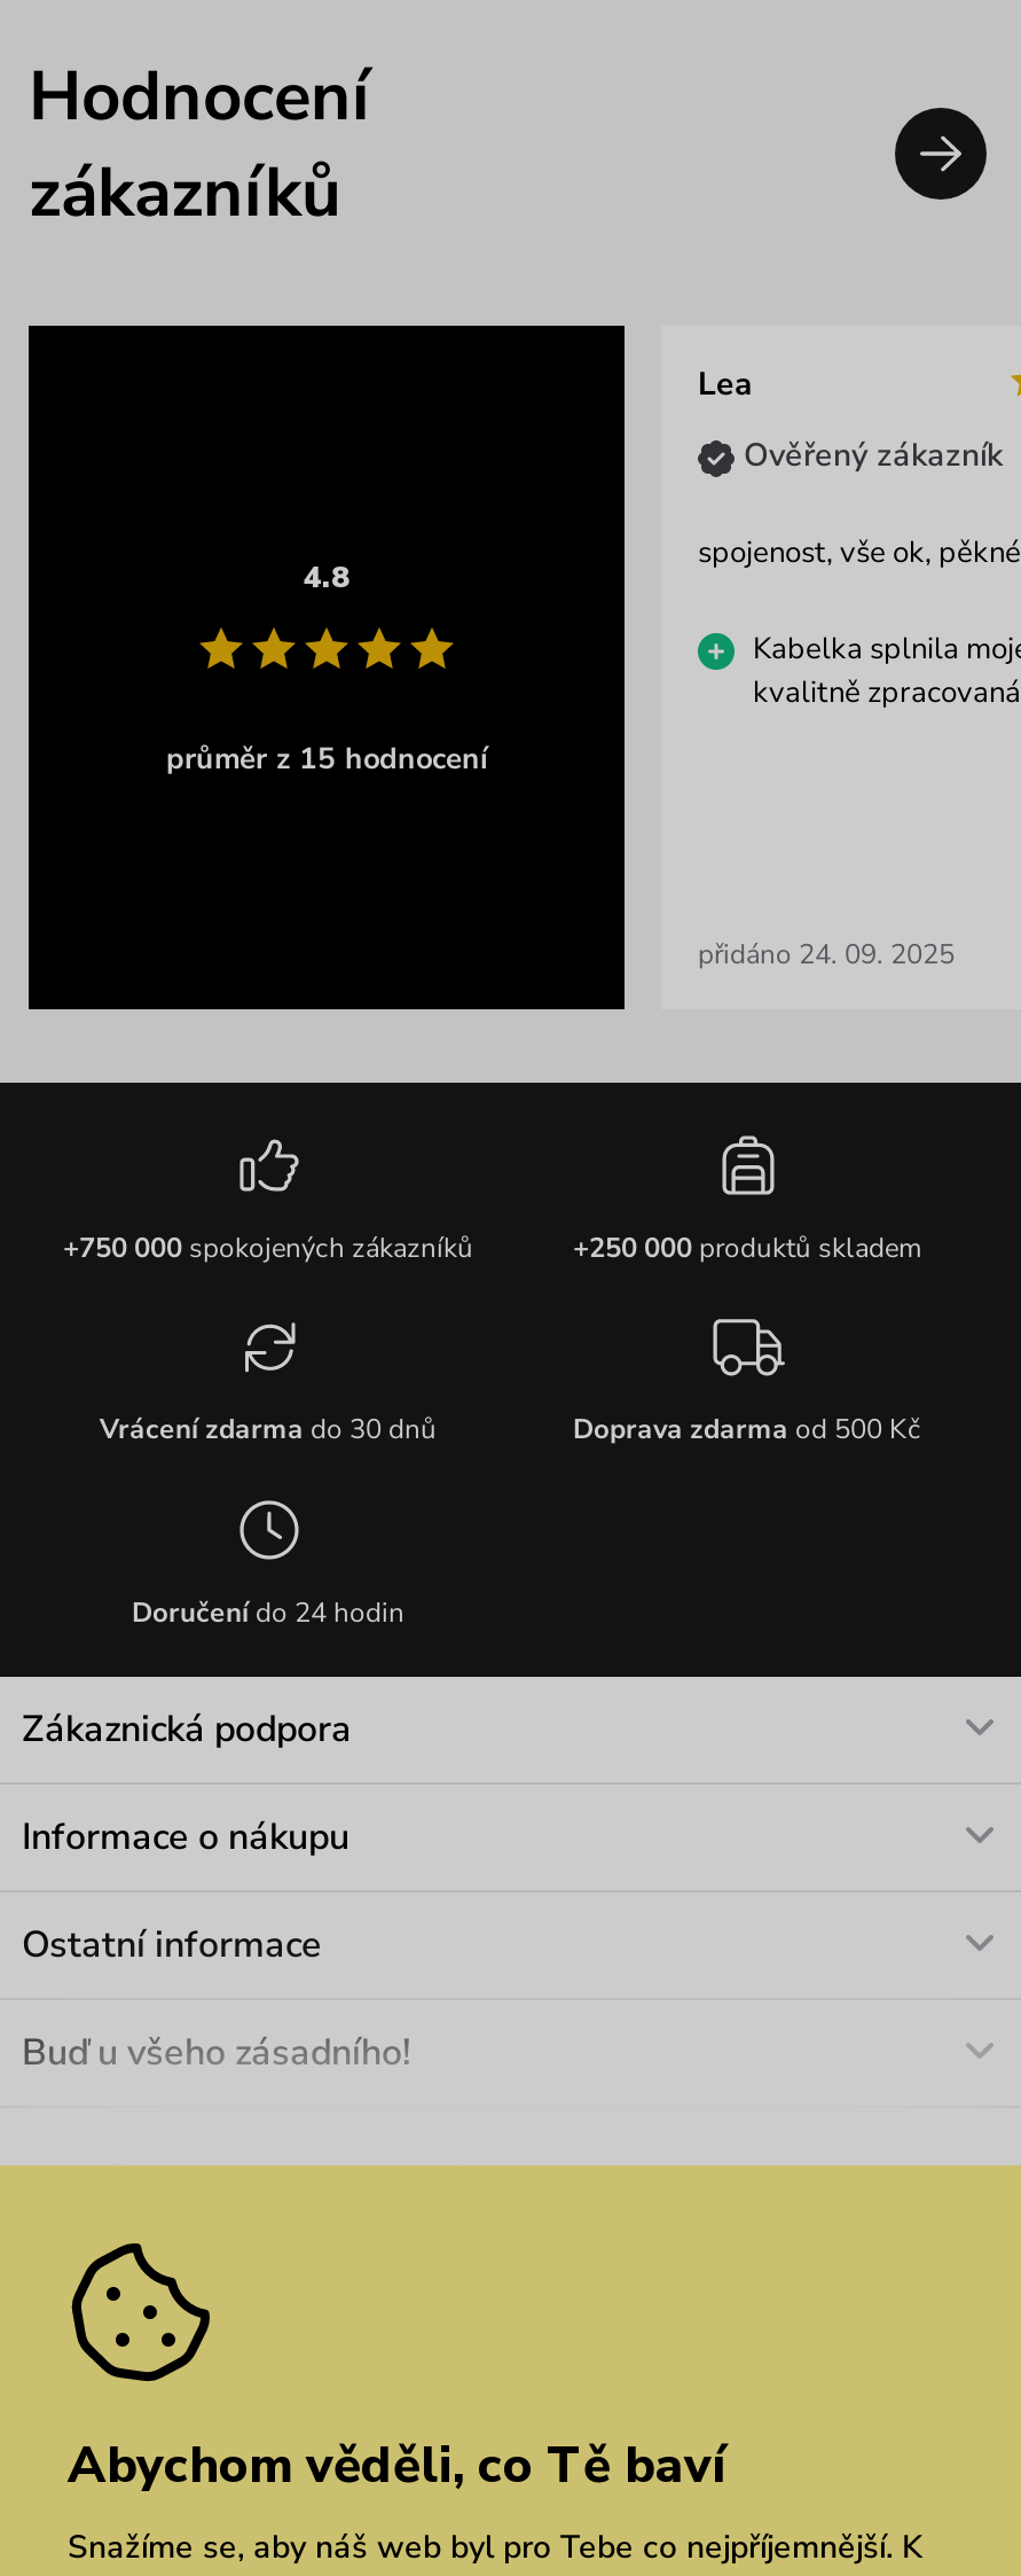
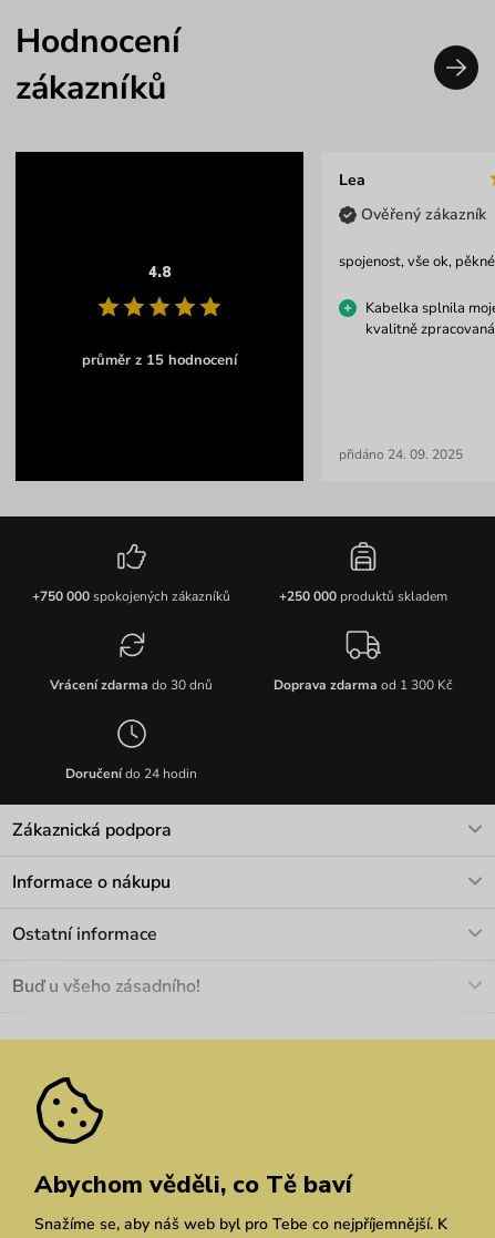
- Doprava zdarma od 500 Kč
+ Doprava zdarma od 1 300 Kč
